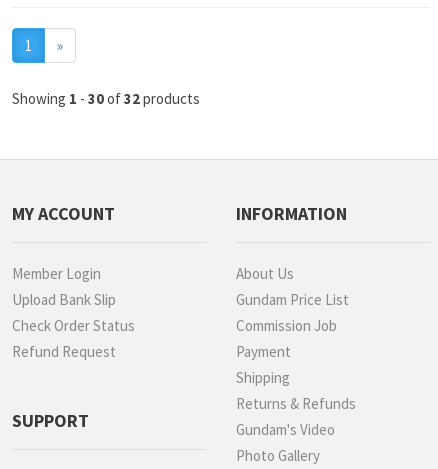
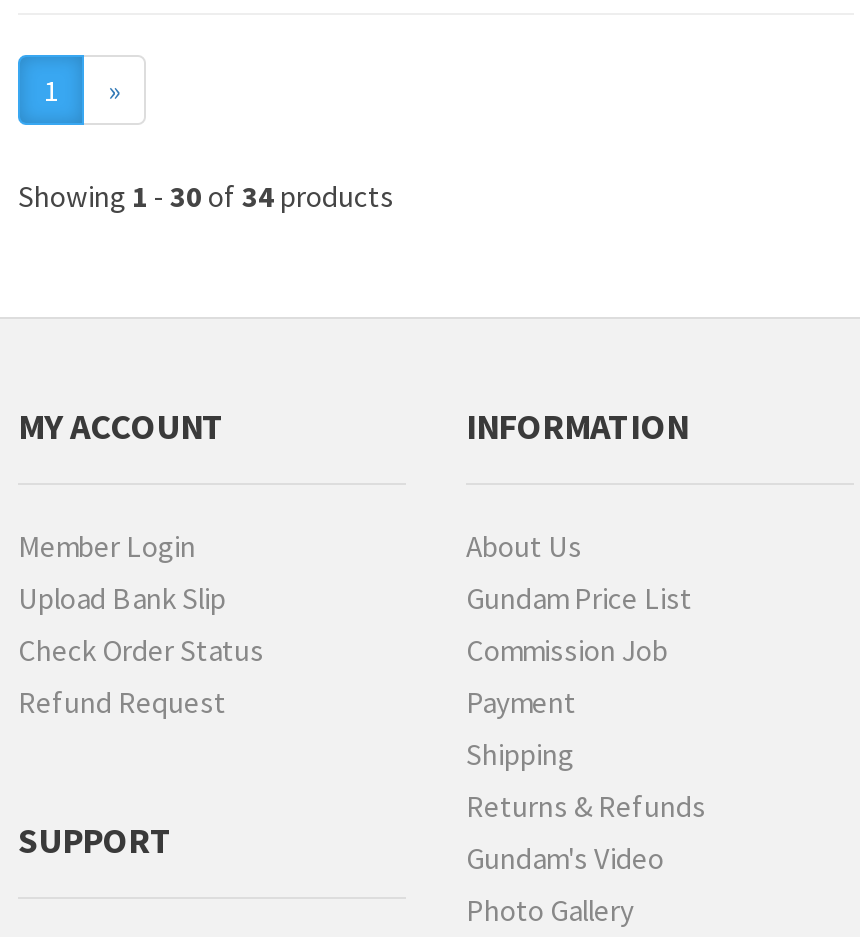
- Showing 1 - 30 of 32 products
+ Showing 1 - 30 of 34 products
